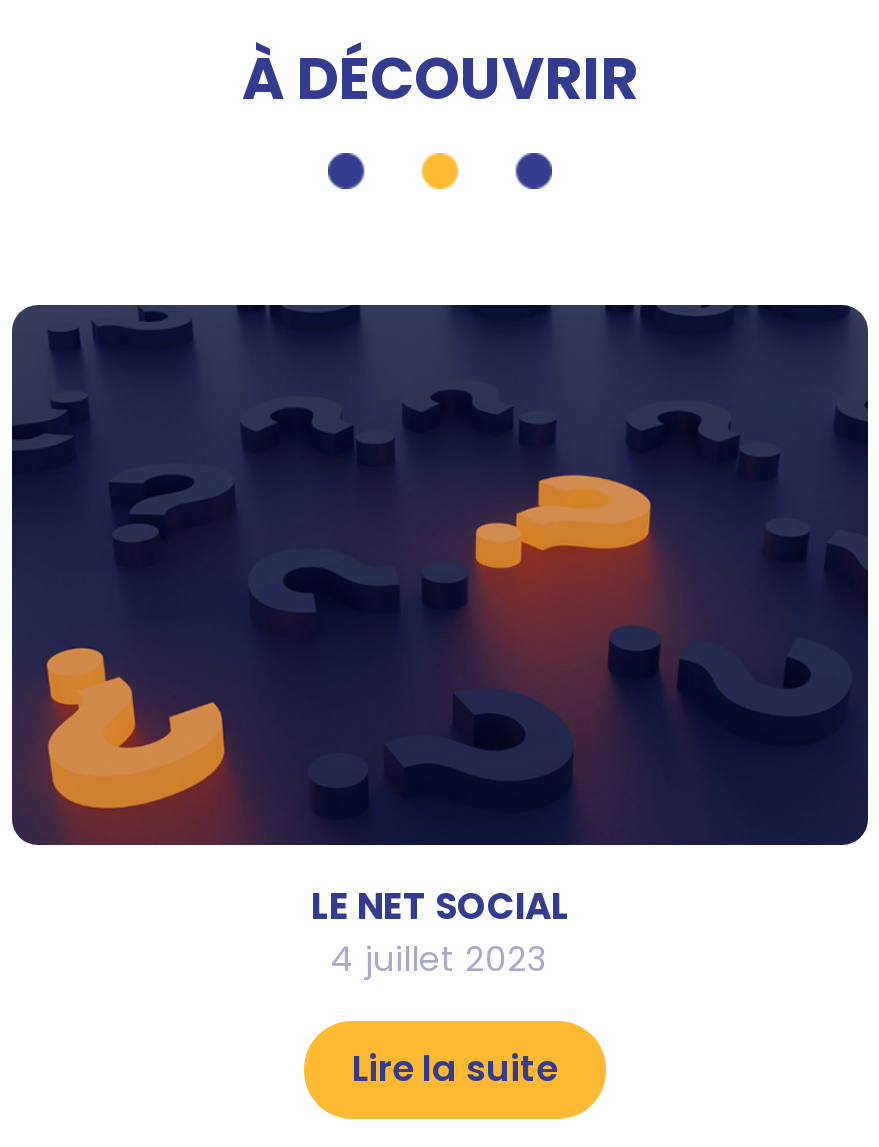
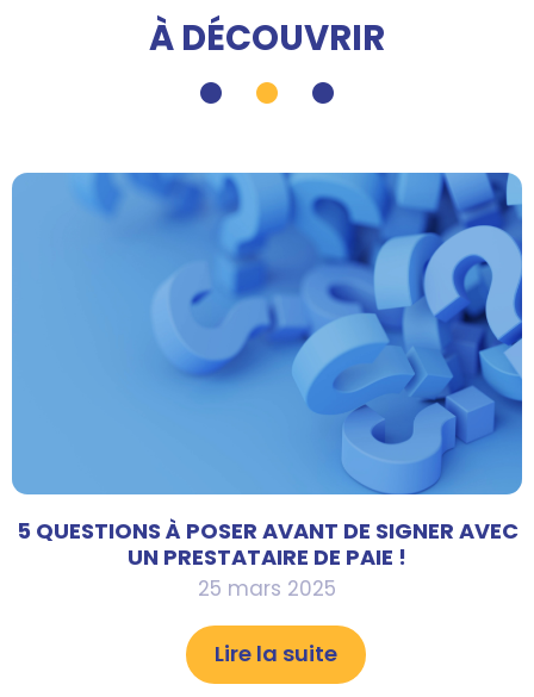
- [image]
- LE NET SOCIAL
- 4 juillet 2023
+ [image]
+ 5 QUESTIONS À POSER AVANT DE SIGNER AVEC
+ UN PRESTATAIRE DE PAIE !
+ 25 mars 2025
